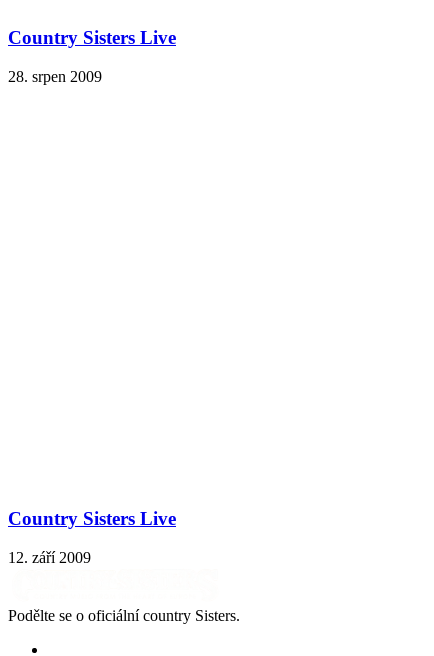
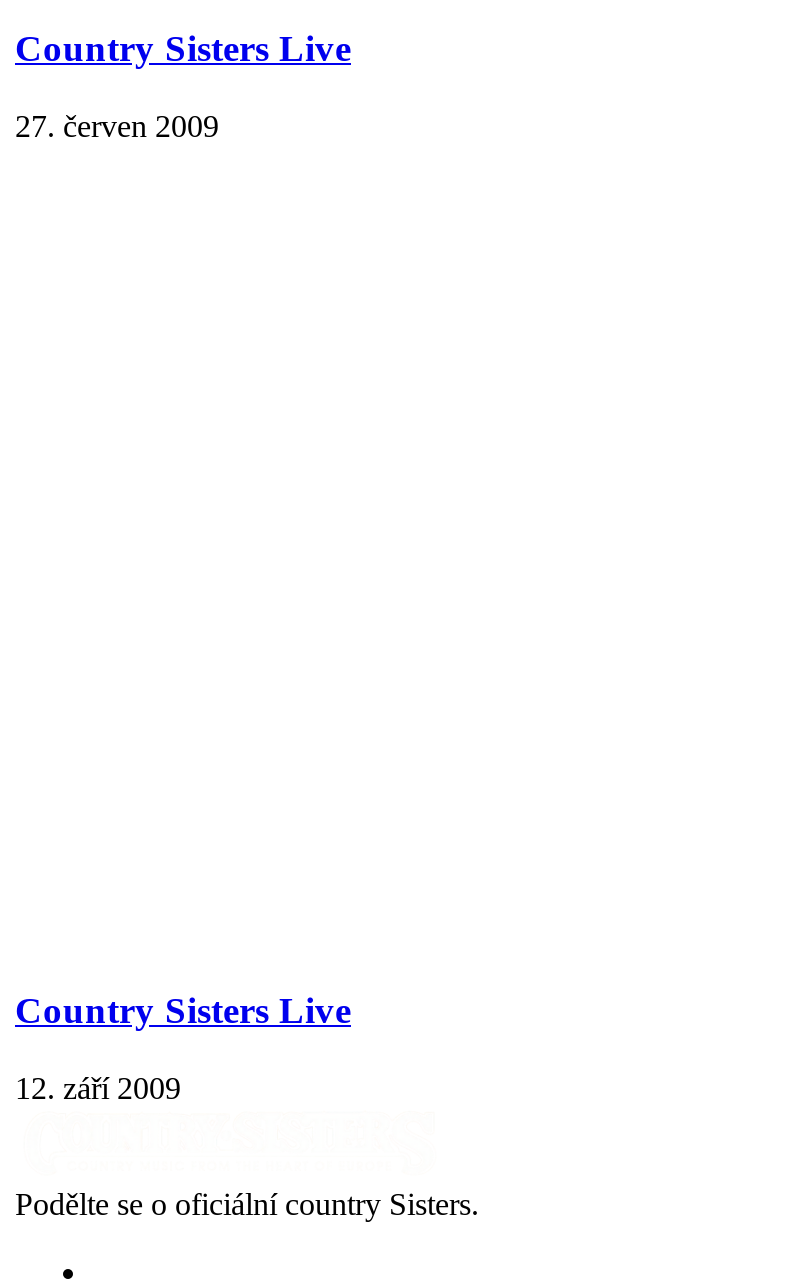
- 28. srpen 2009
+ 27. červen 2009
